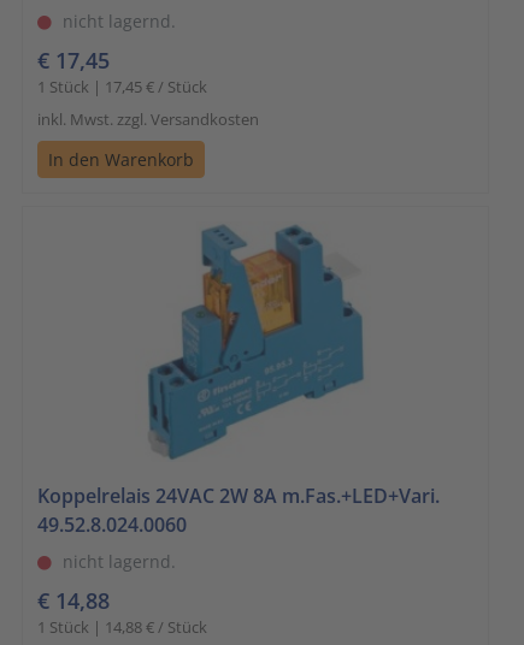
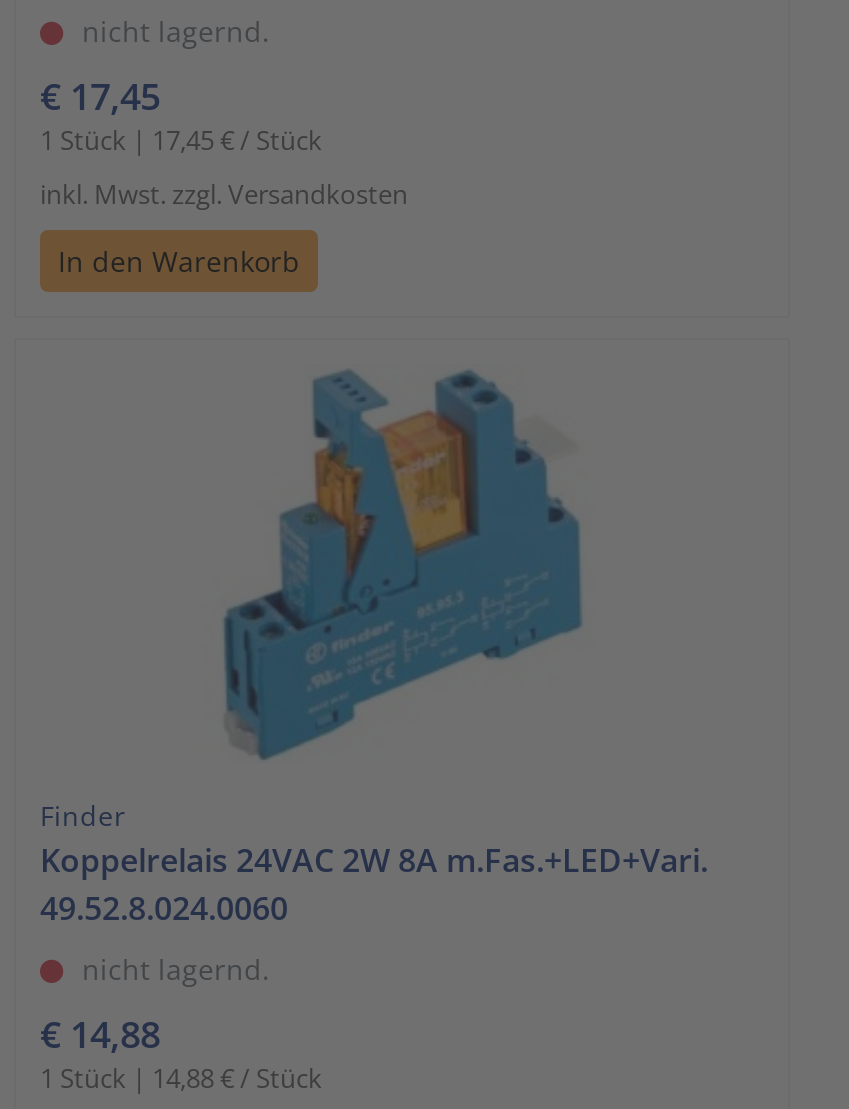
+ Finder
